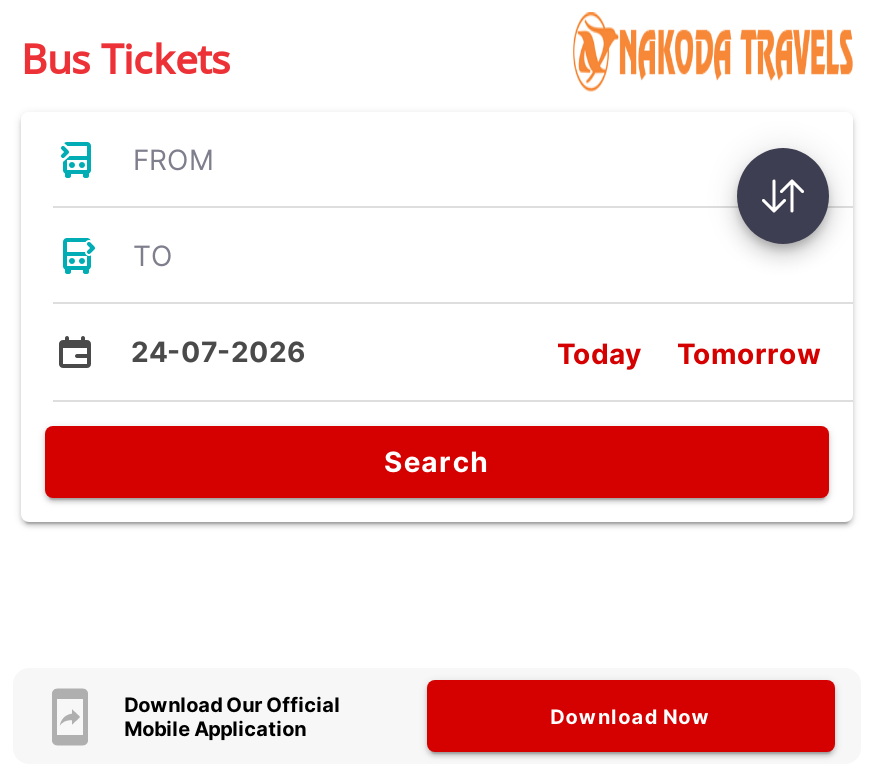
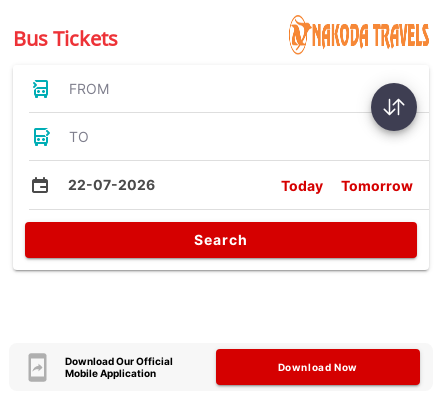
- 24-07-2026
+ 22-07-2026
